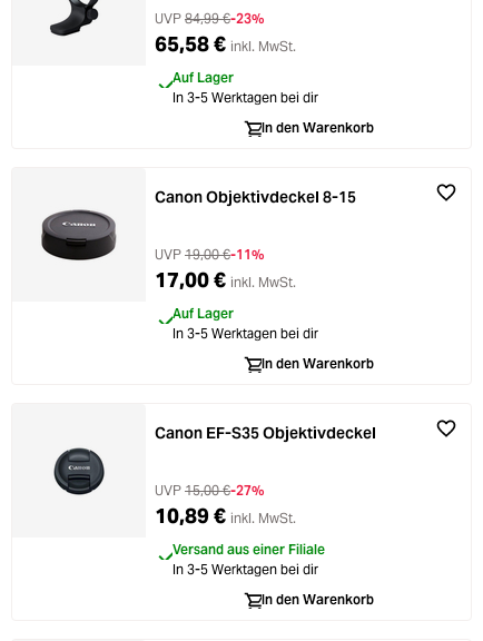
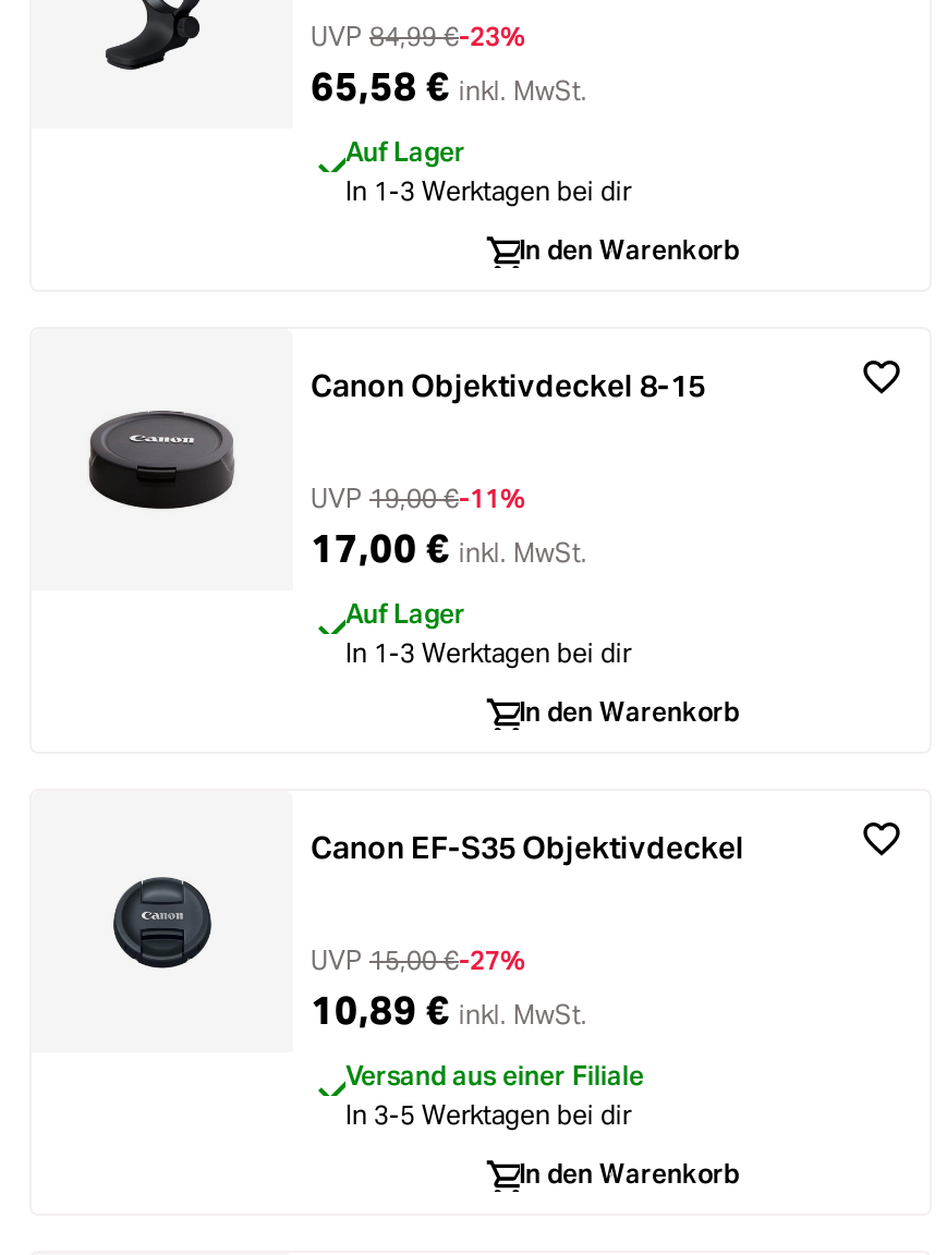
- In 3-5 Werktagen bei dir
+ In 1-3 Werktagen bei dir

- In 3-5 Werktagen bei dir
+ In 1-3 Werktagen bei dir
